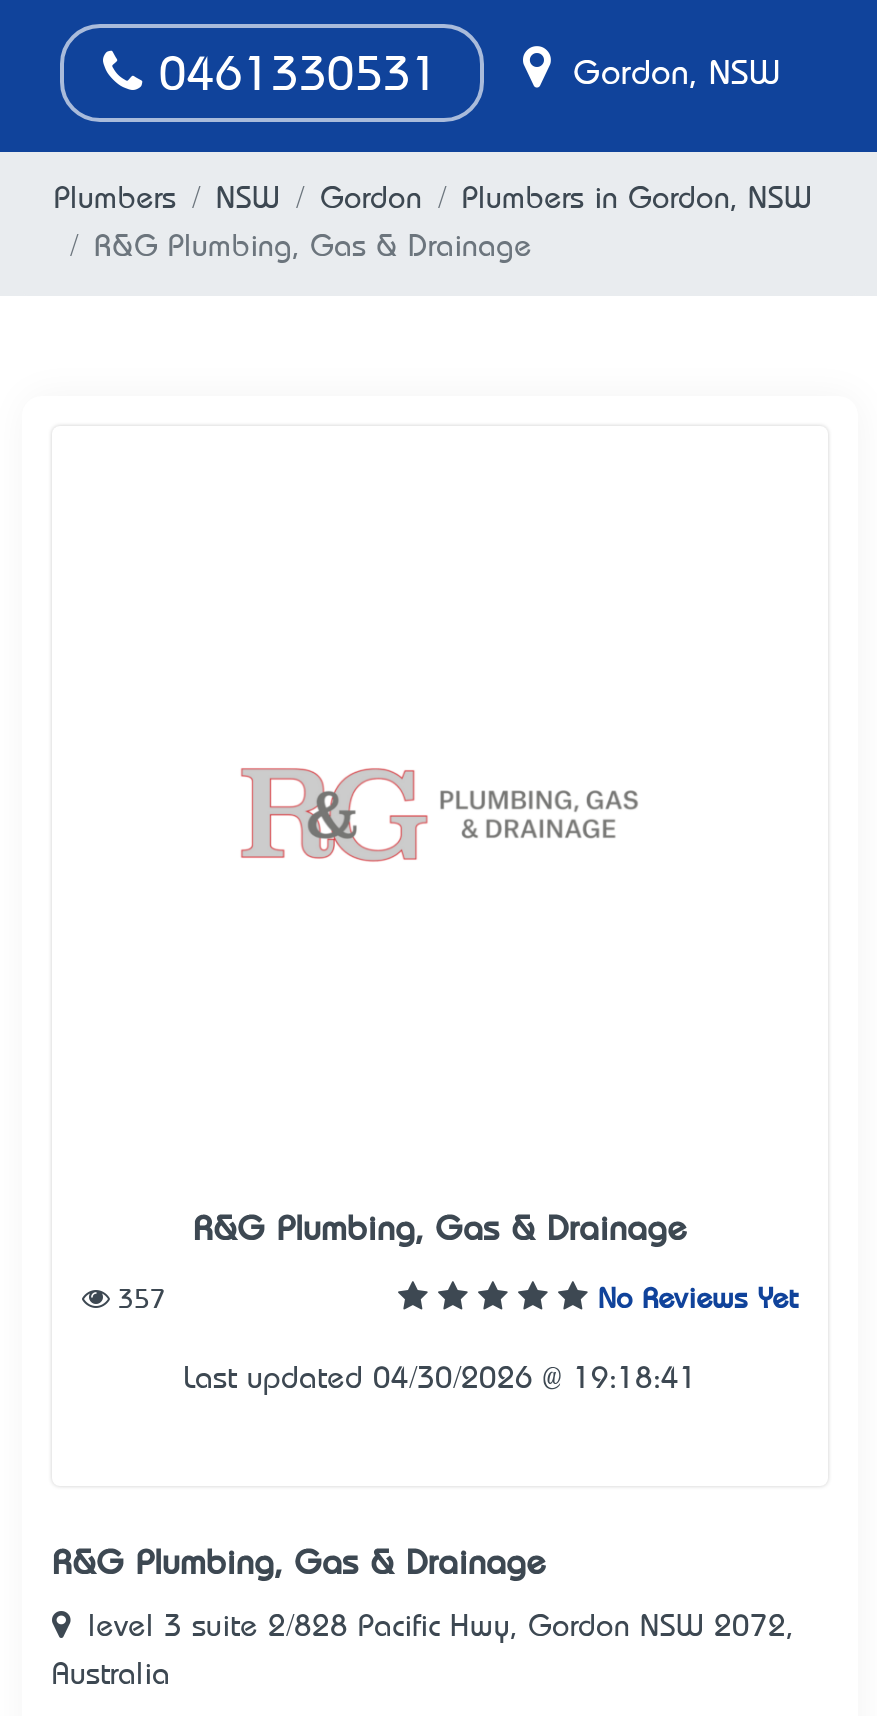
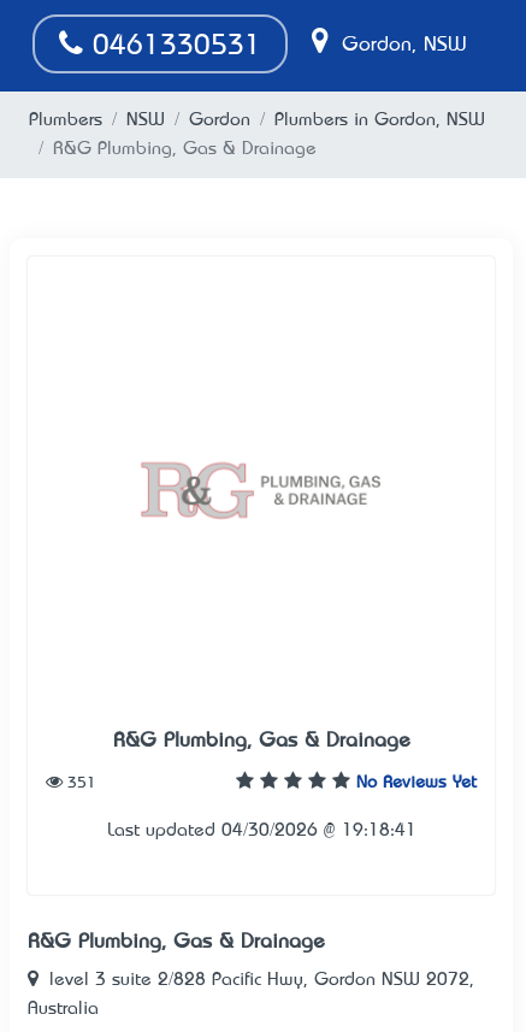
- 357
+ 351
